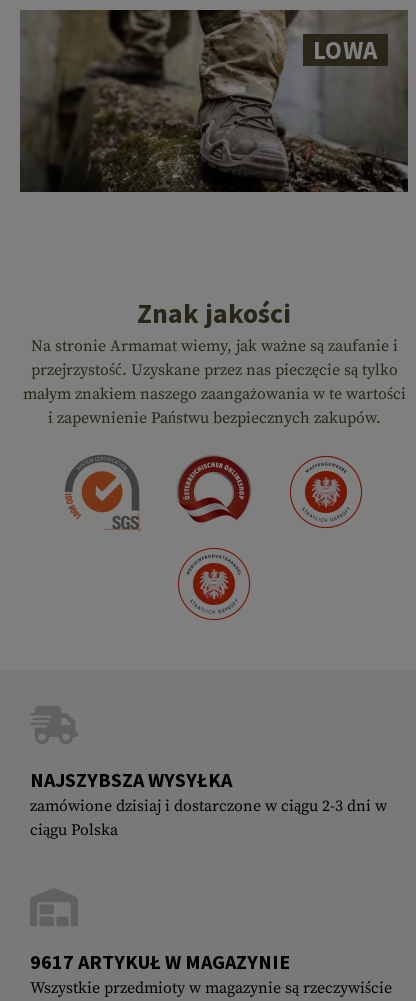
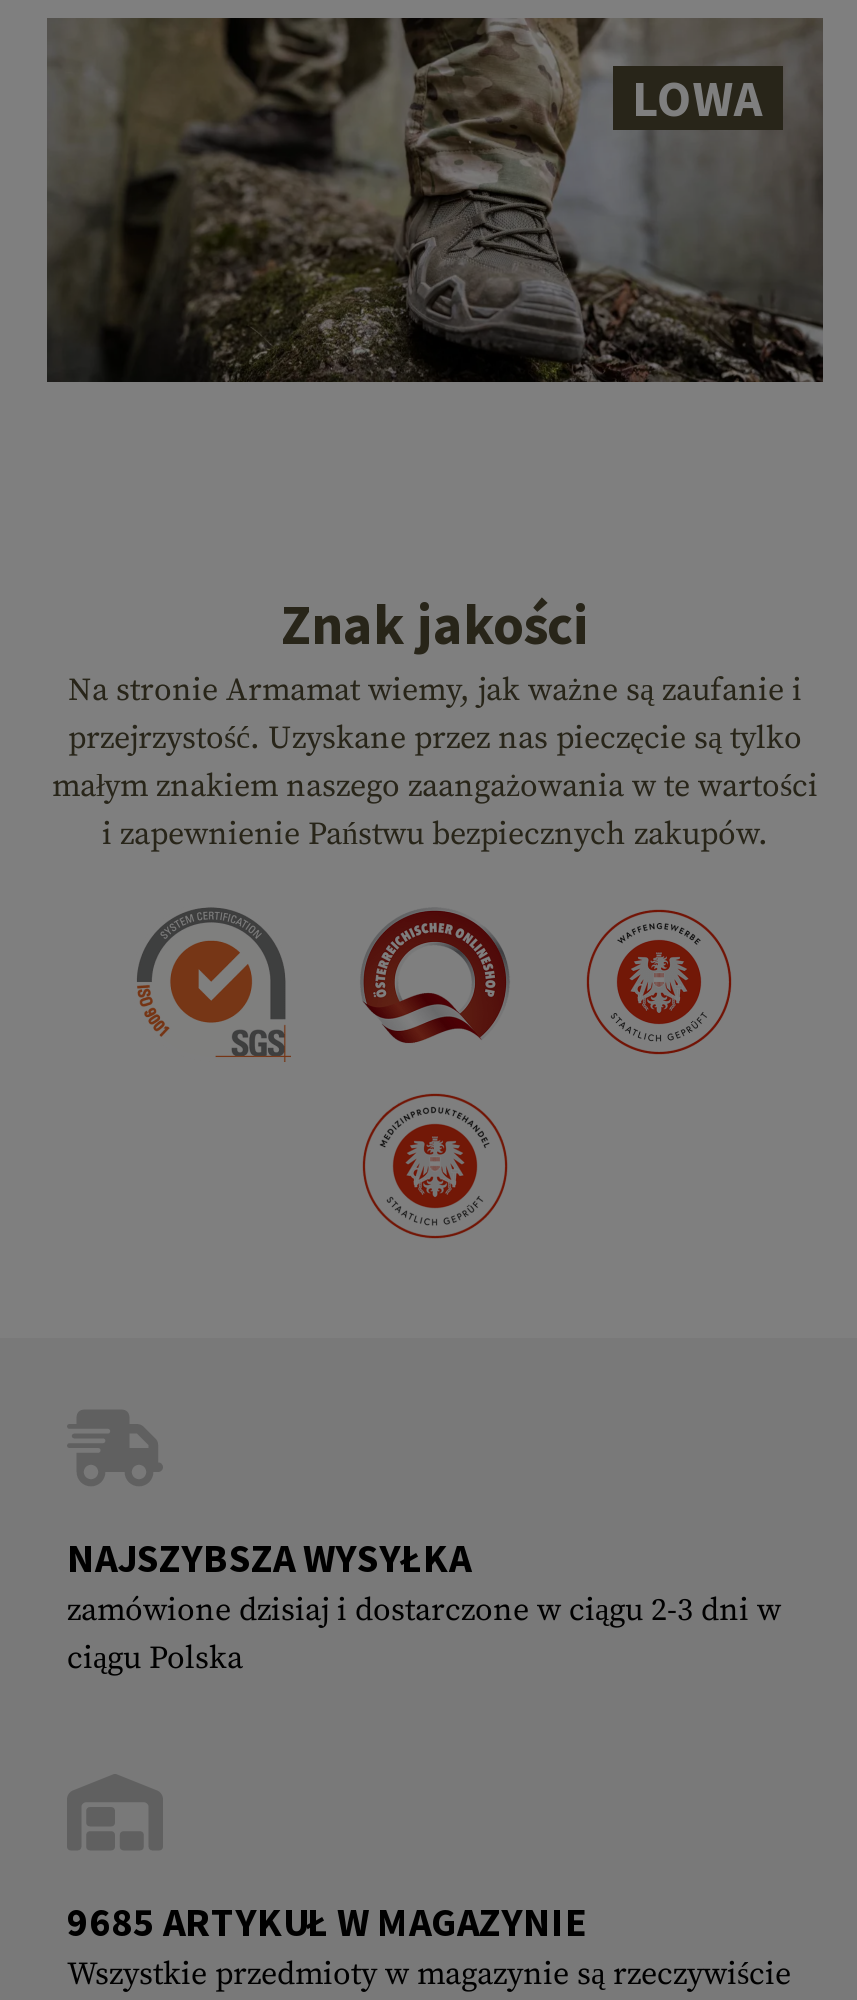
- 9617 ARTYKUŁ W MAGAZYNIE
+ 9685 ARTYKUŁ W MAGAZYNIE
